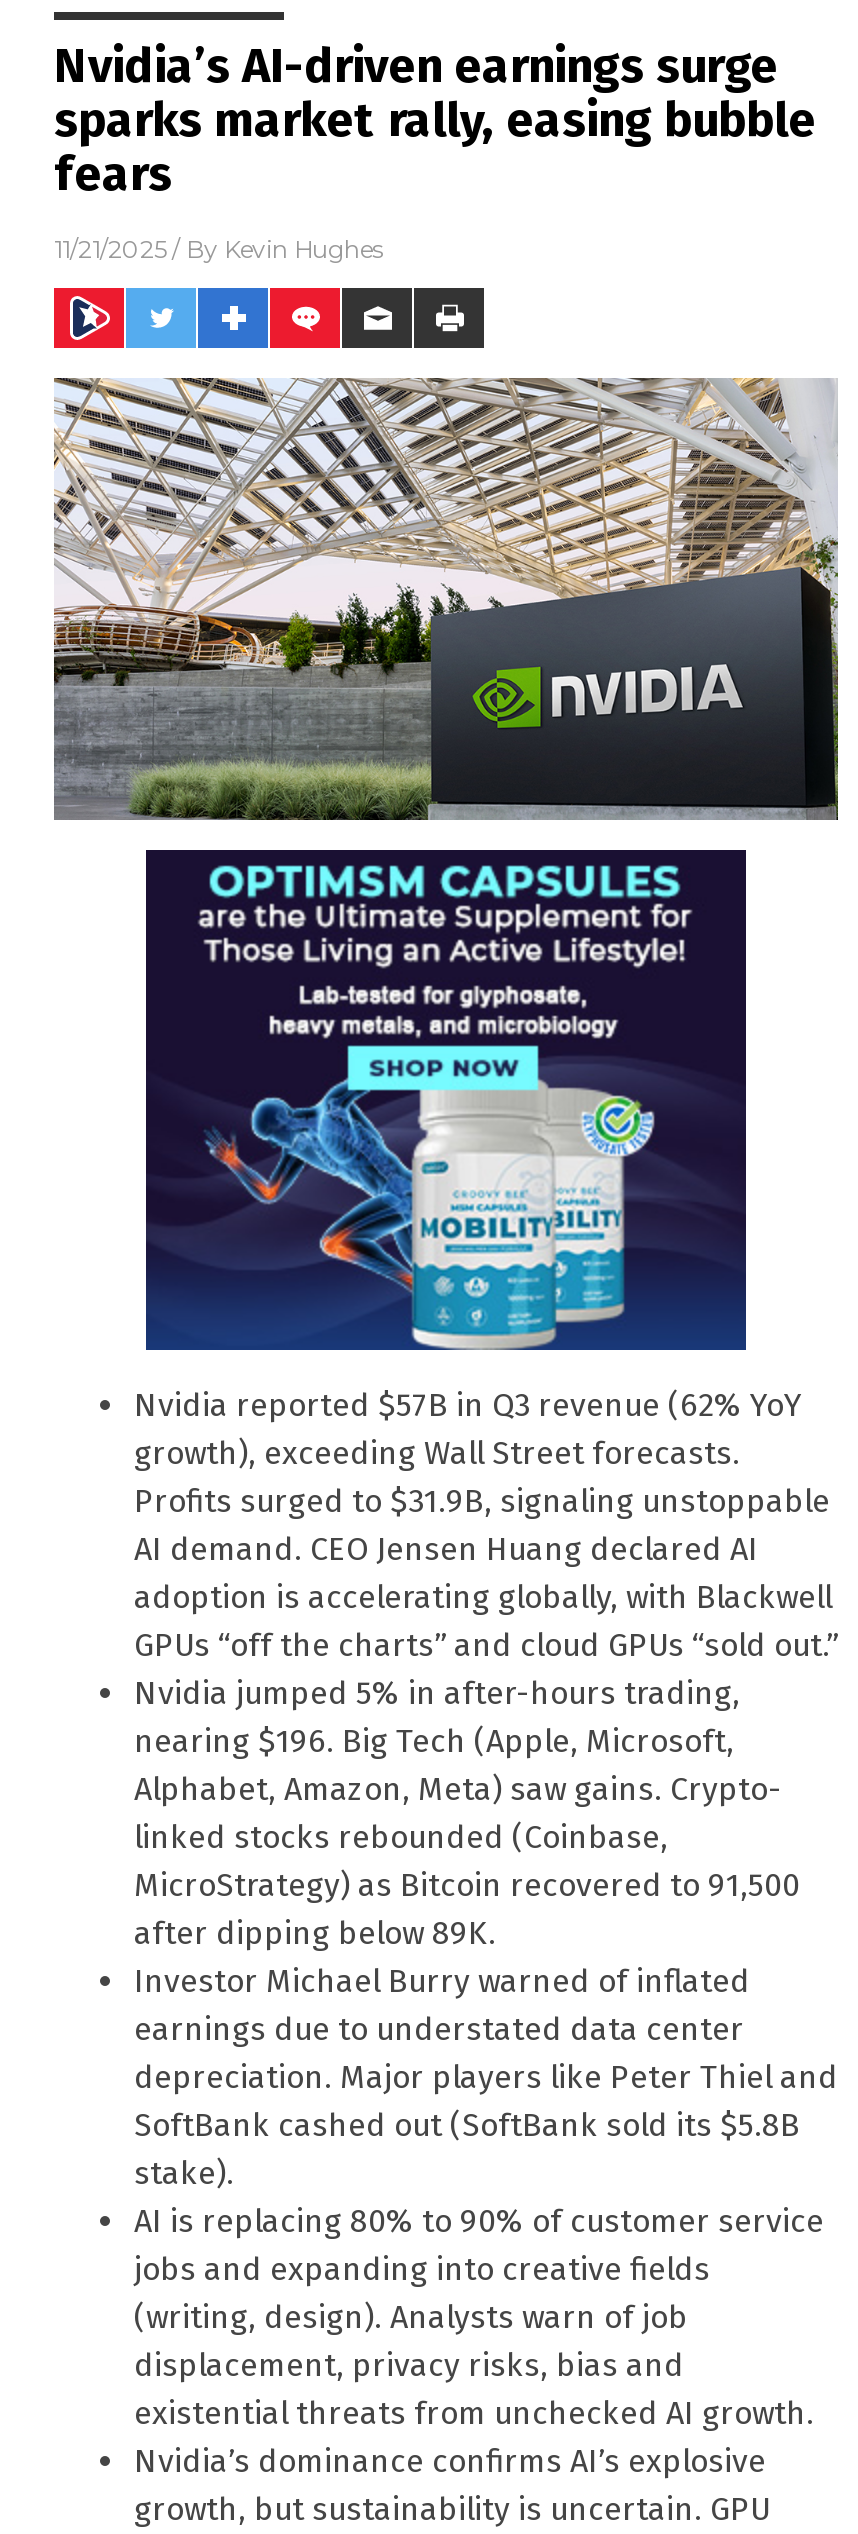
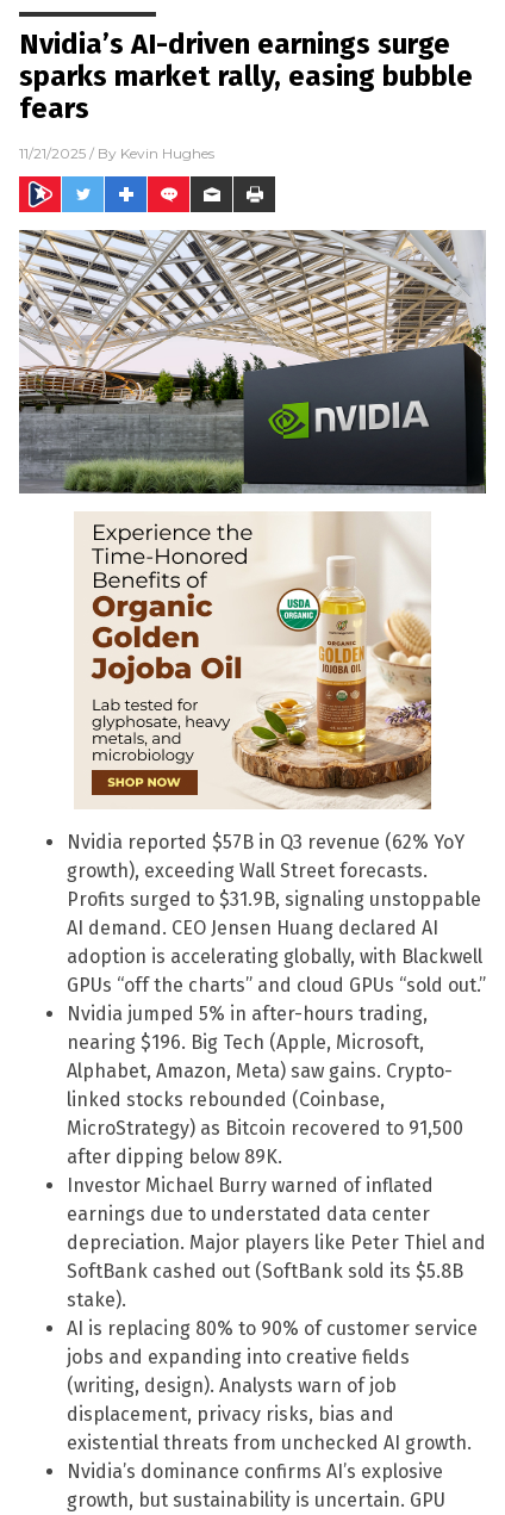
- [image]
+ [image]
